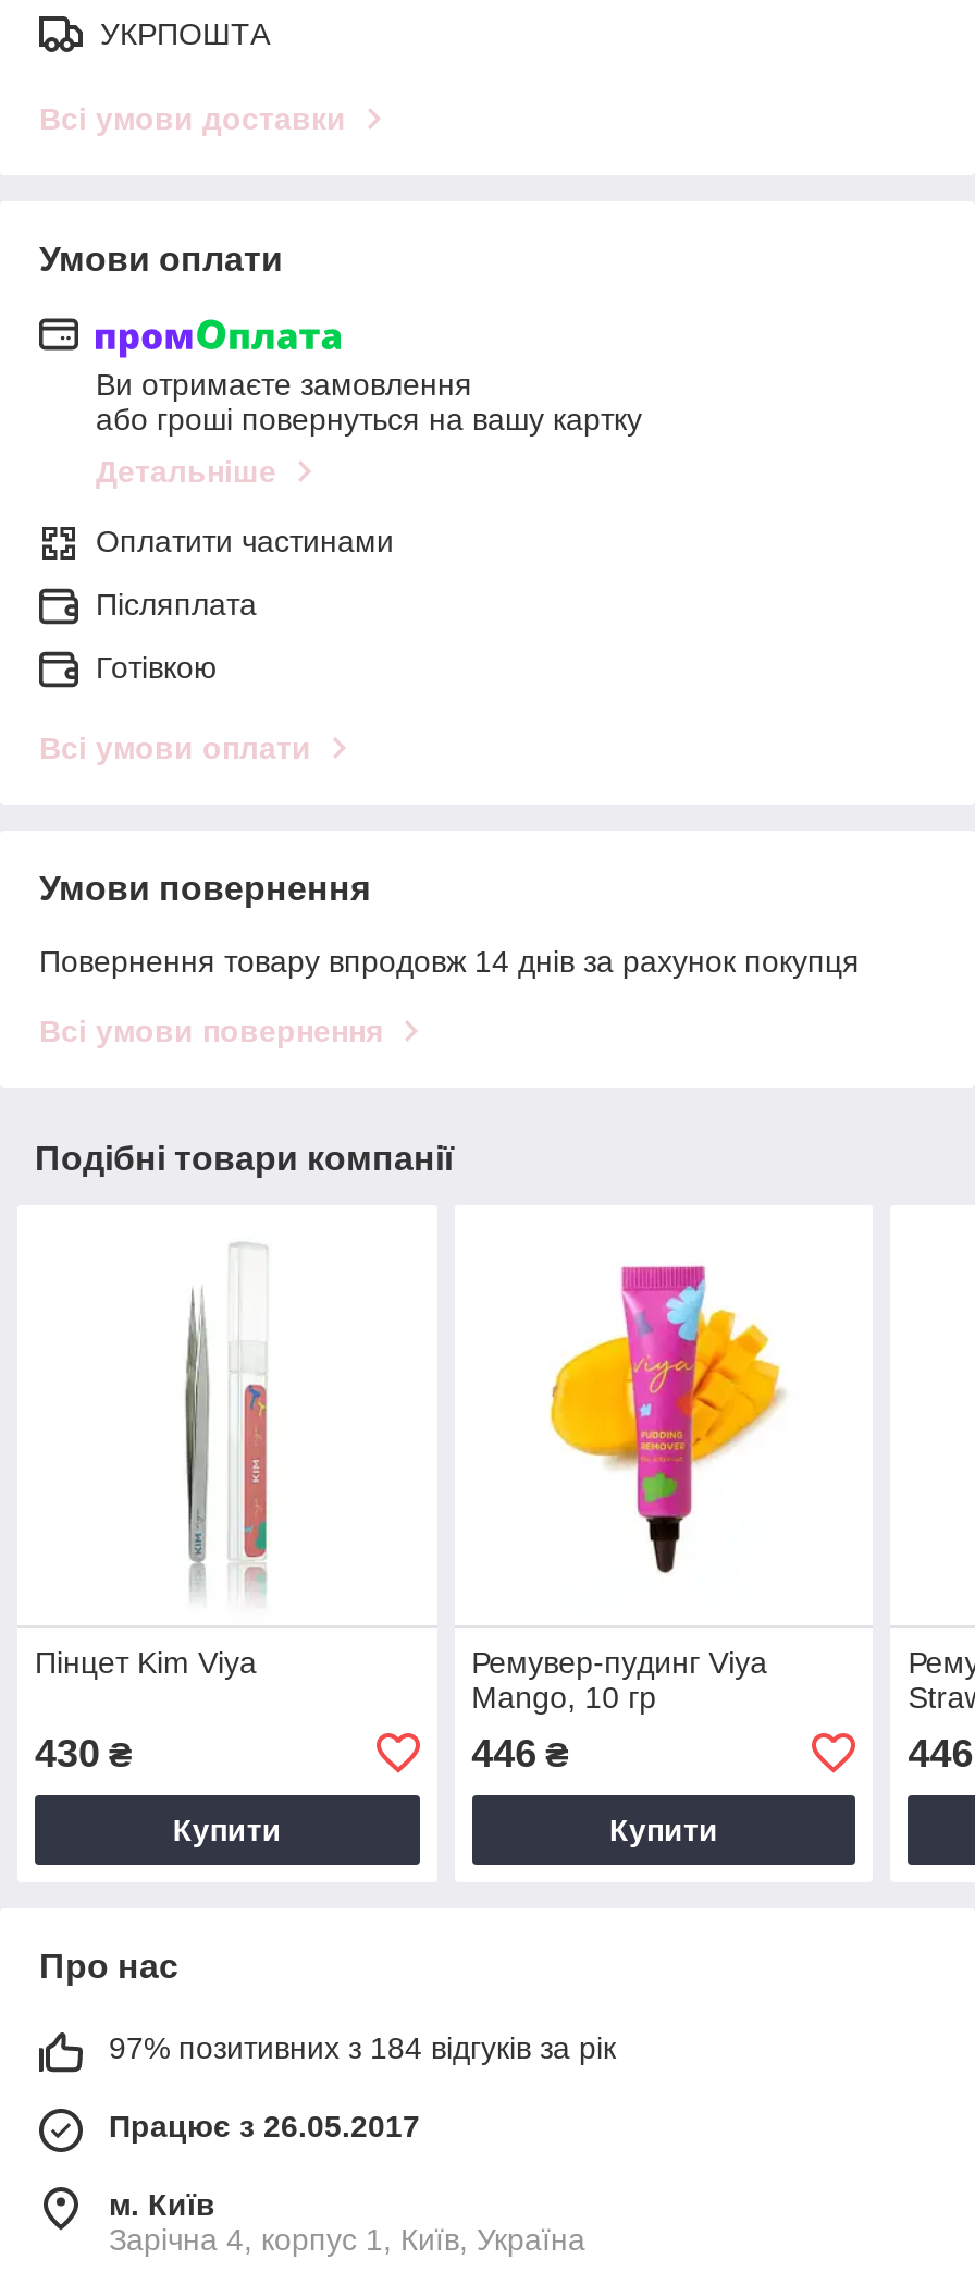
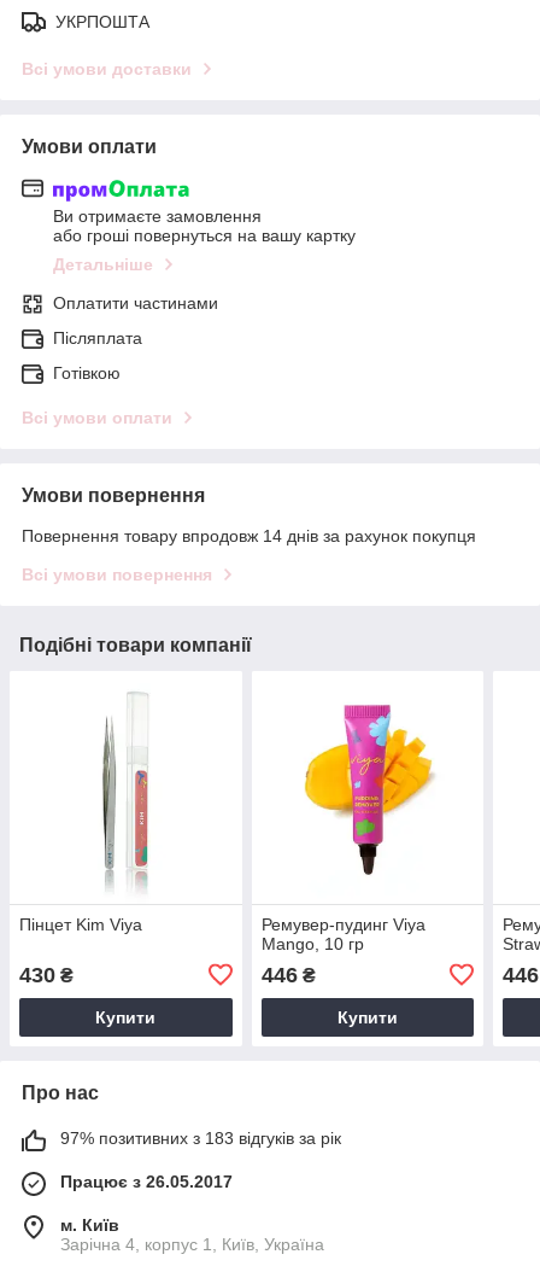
- 97% позитивних з 184 відгуків за рік
+ 97% позитивних з 183 відгуків за рік
